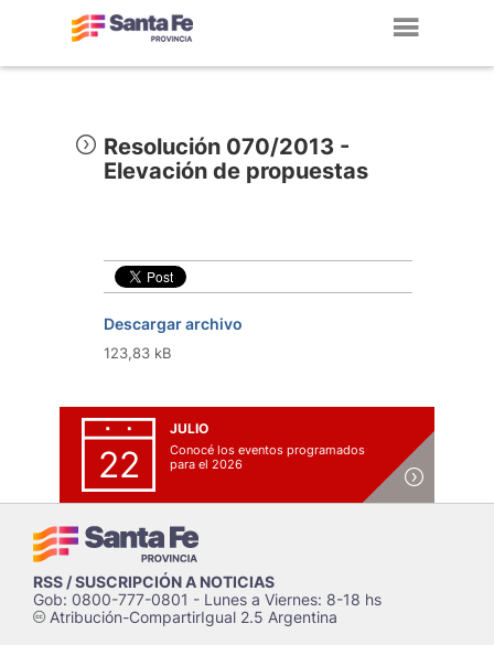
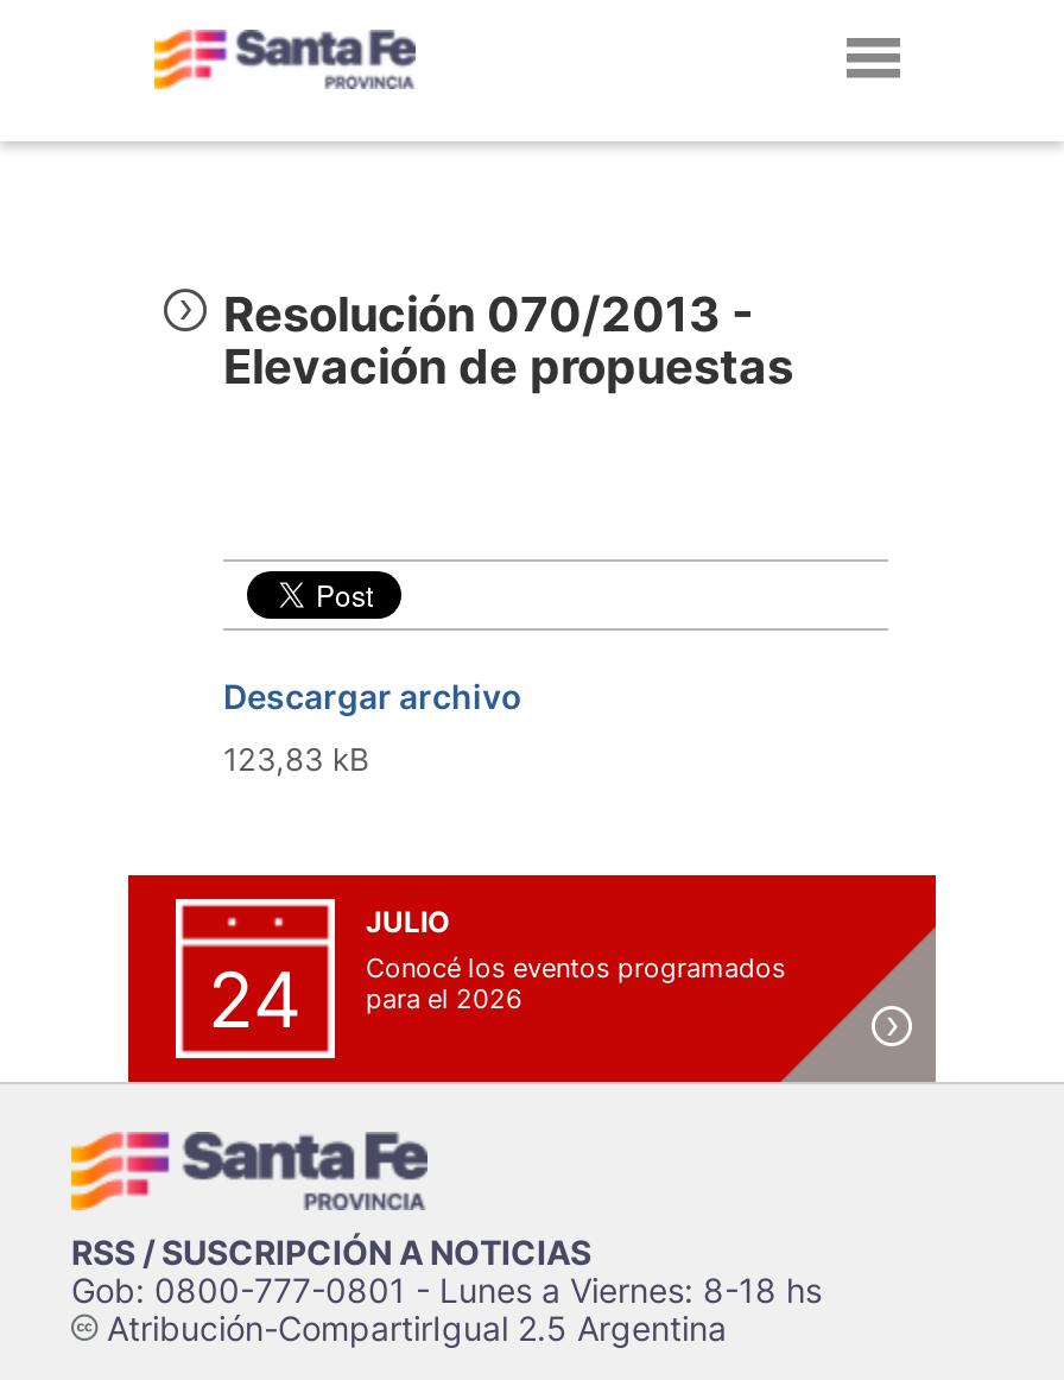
- 22 Conocé los eventos programados para el 2026
+ 24 Conocé los eventos programados para el 2026
